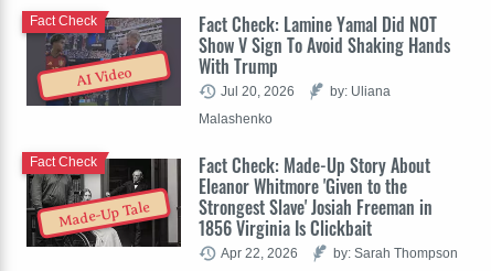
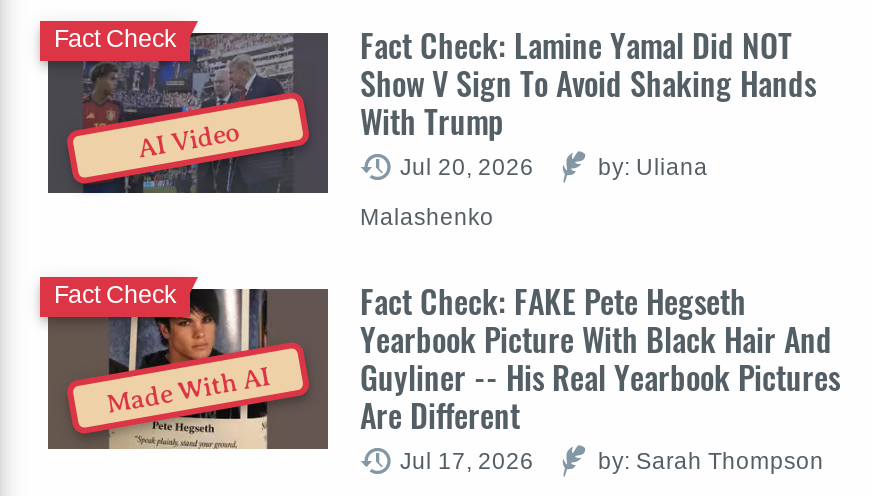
- Fact Check: Made-Up Story About
- Eleanor Whitmore 'Given to the
- Strongest Slave' Josiah Freeman in
- 1856 Virginia Is Clickbait
+ Fact Check: FAKE Pete Hegseth
+ Yearbook Picture With Black Hair And
+ Guyliner -- His Real Yearbook Pictures
+ Are Different

- Made-Up Tale
+ Made With AI

- Apr 22, 2026
+ Jul 17, 2026
